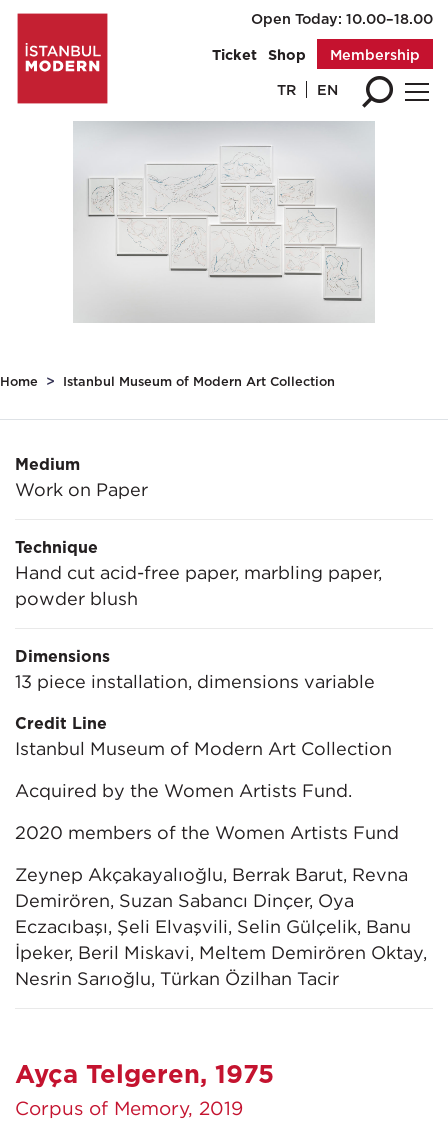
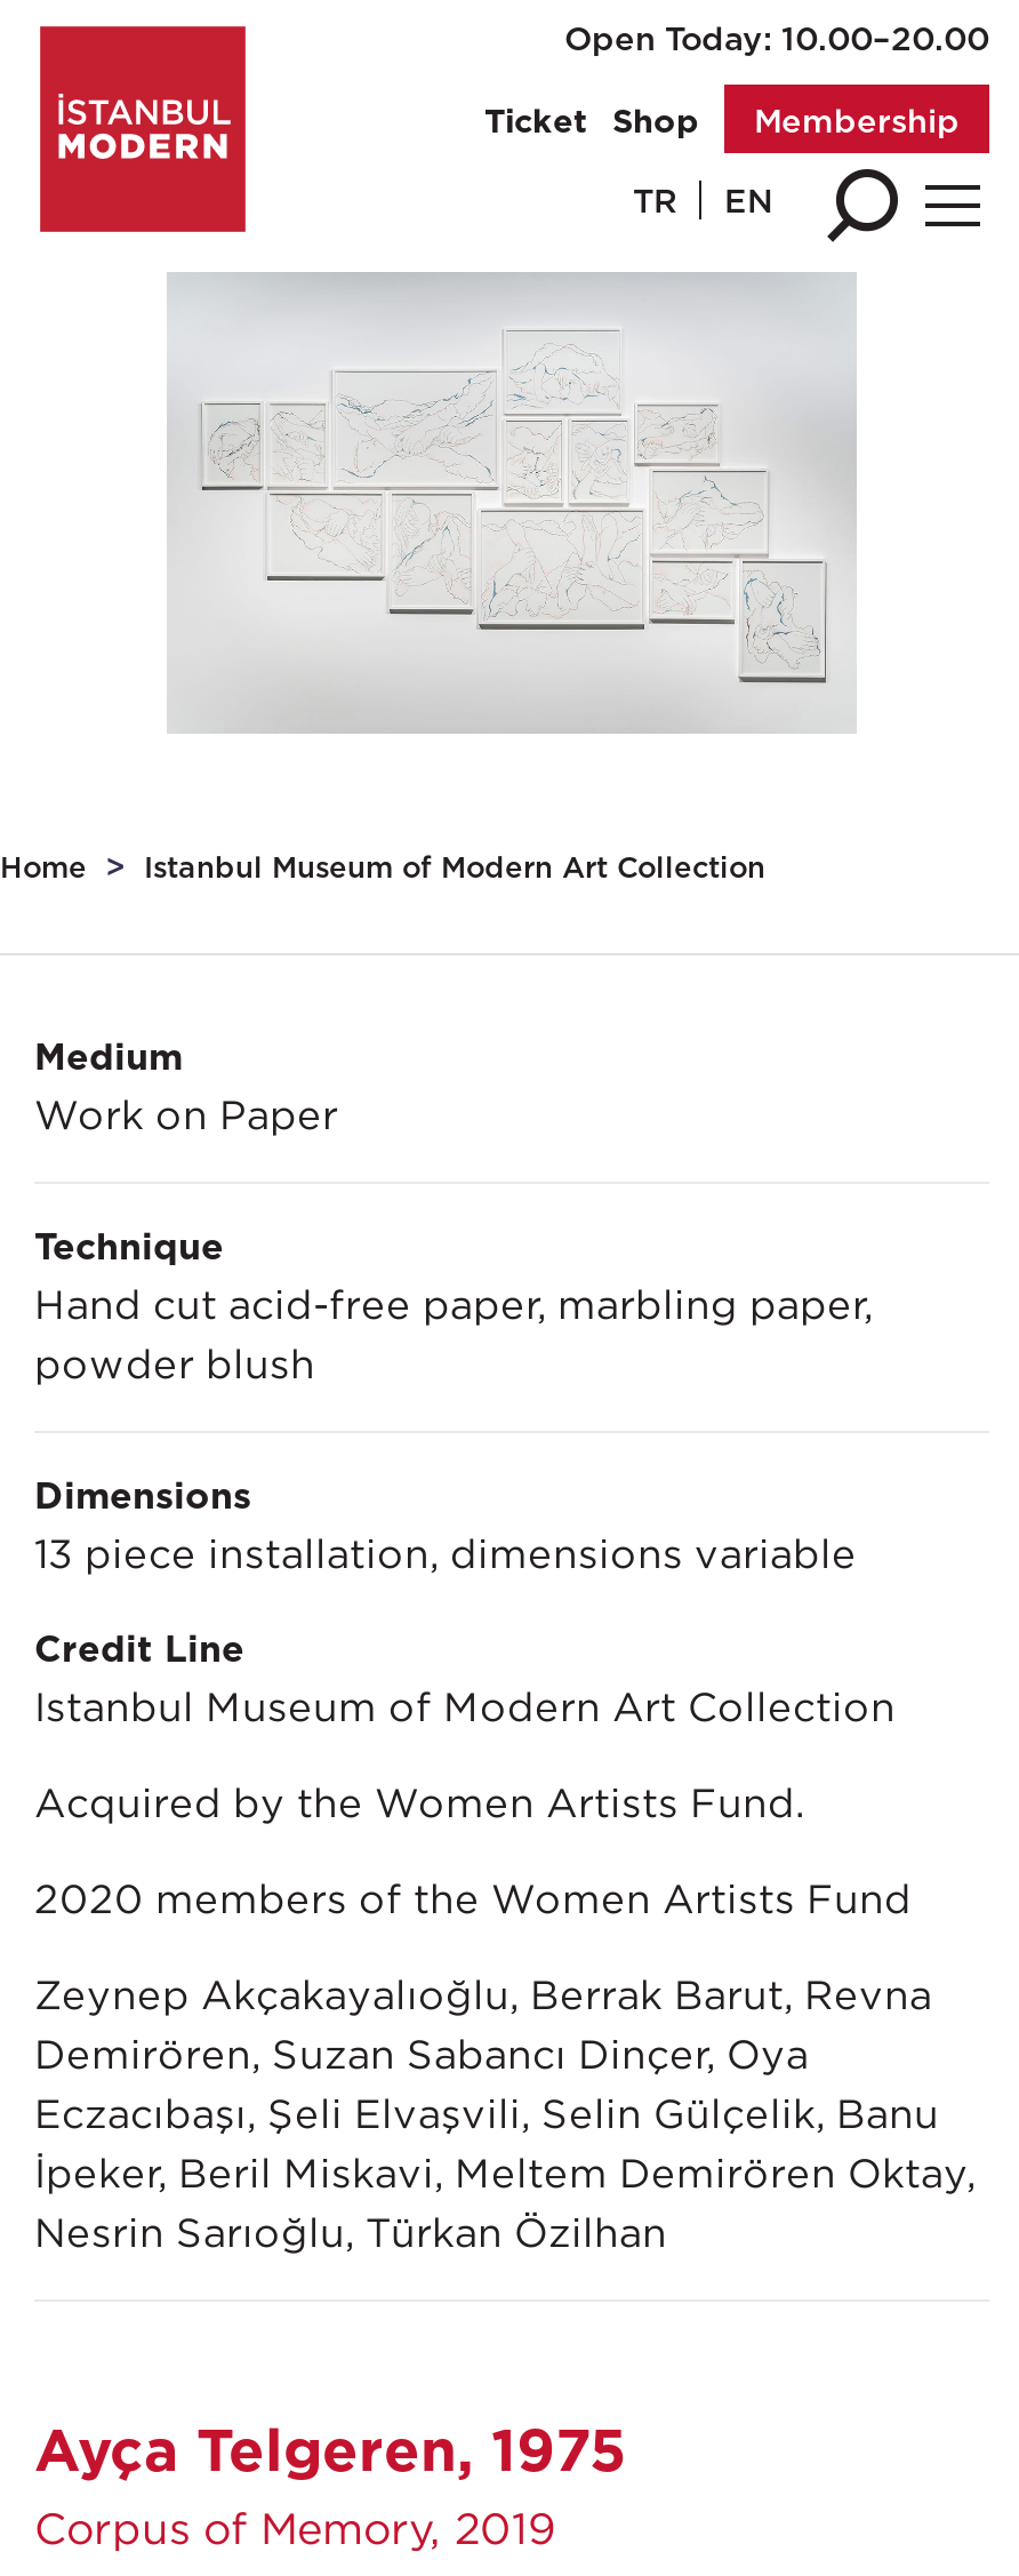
- Open Today: 10.00–18.00
+ Open Today: 10.00–20.00

- Nesrin Sarıoğlu, Türkan Özilhan Tacir
+ Nesrin Sarıoğlu, Türkan Özilhan
